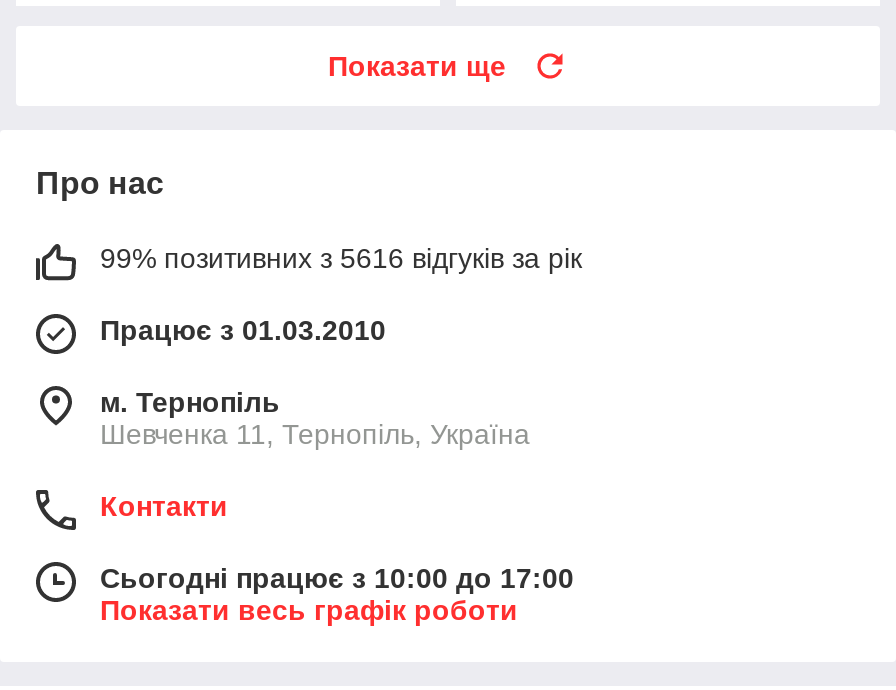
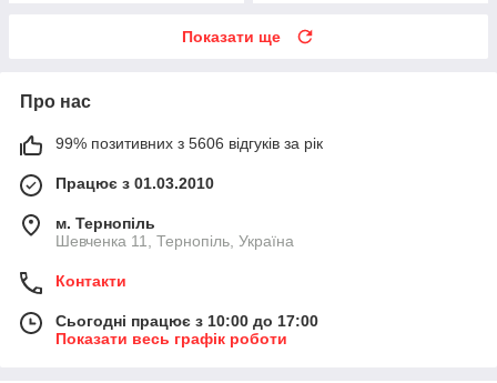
- 99% позитивних з 5616 відгуків за рік
+ 99% позитивних з 5606 відгуків за рік
